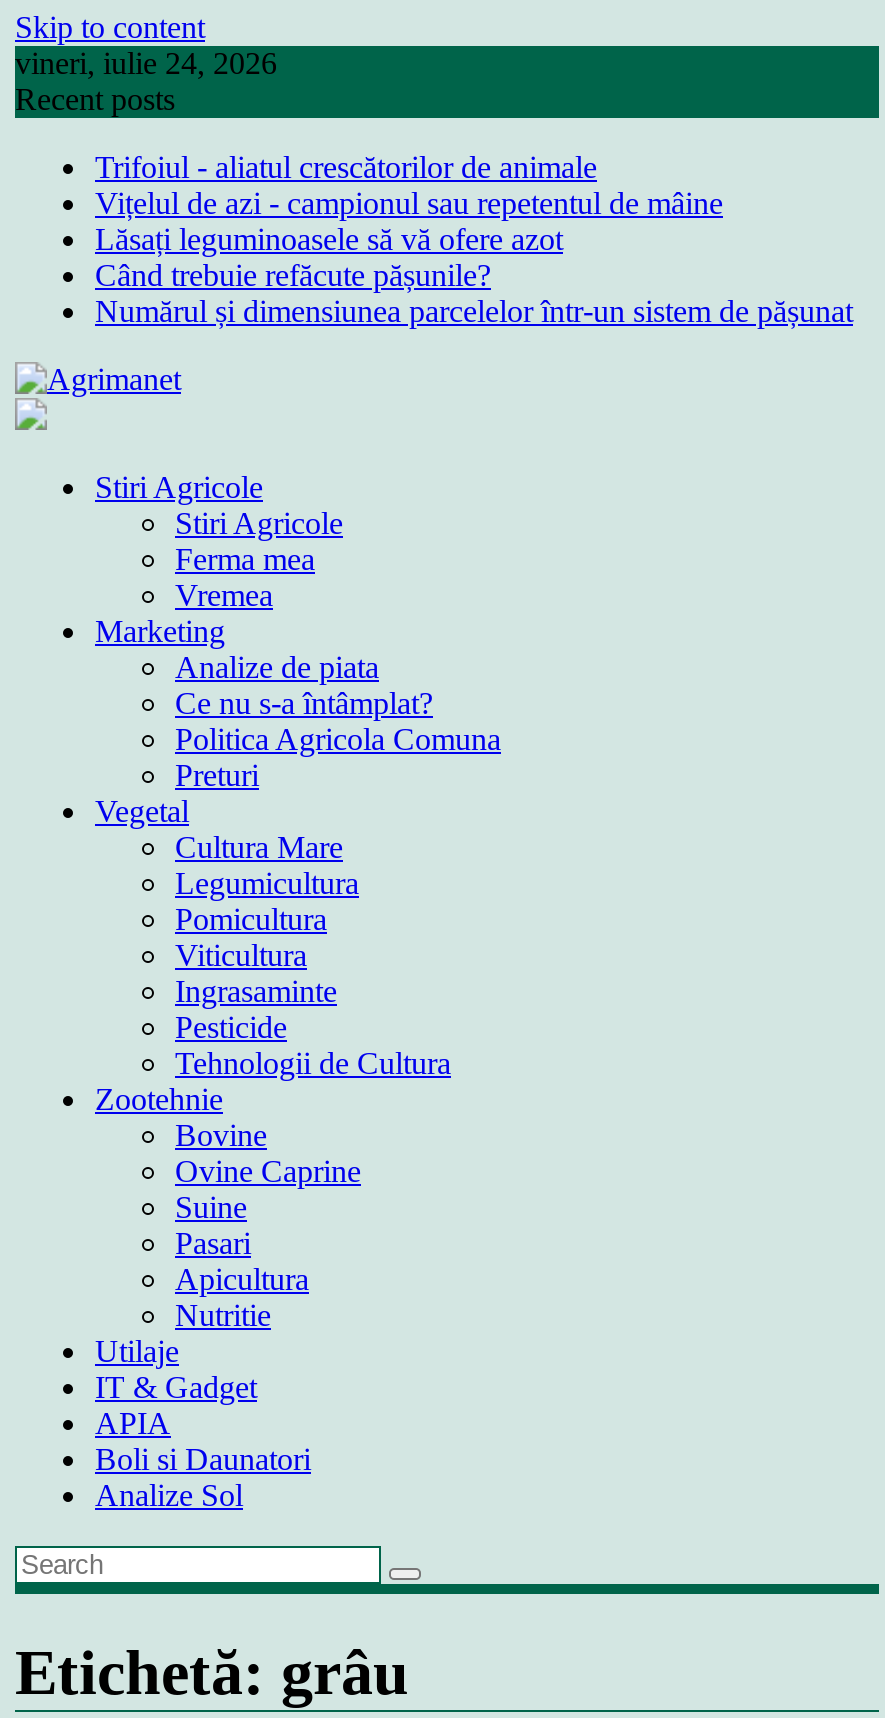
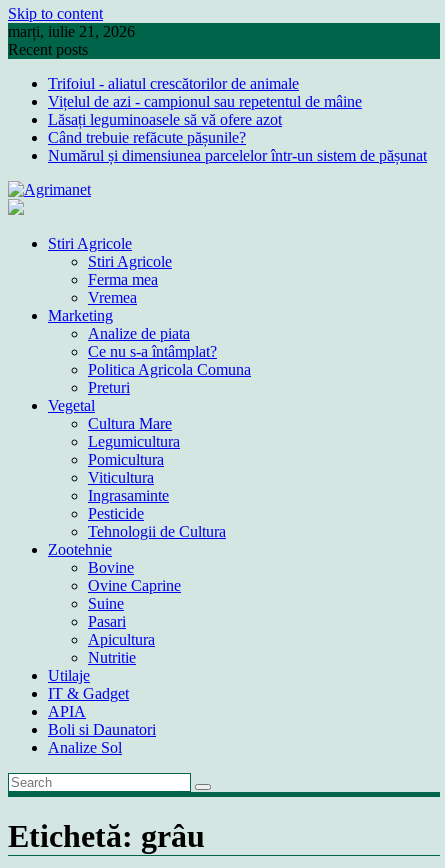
- vineri, iulie 24, 2026
+ marți, iulie 21, 2026
